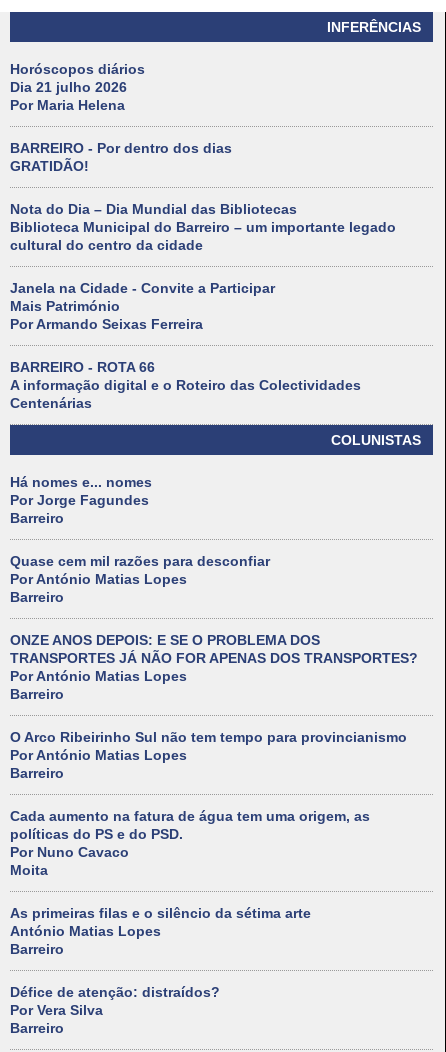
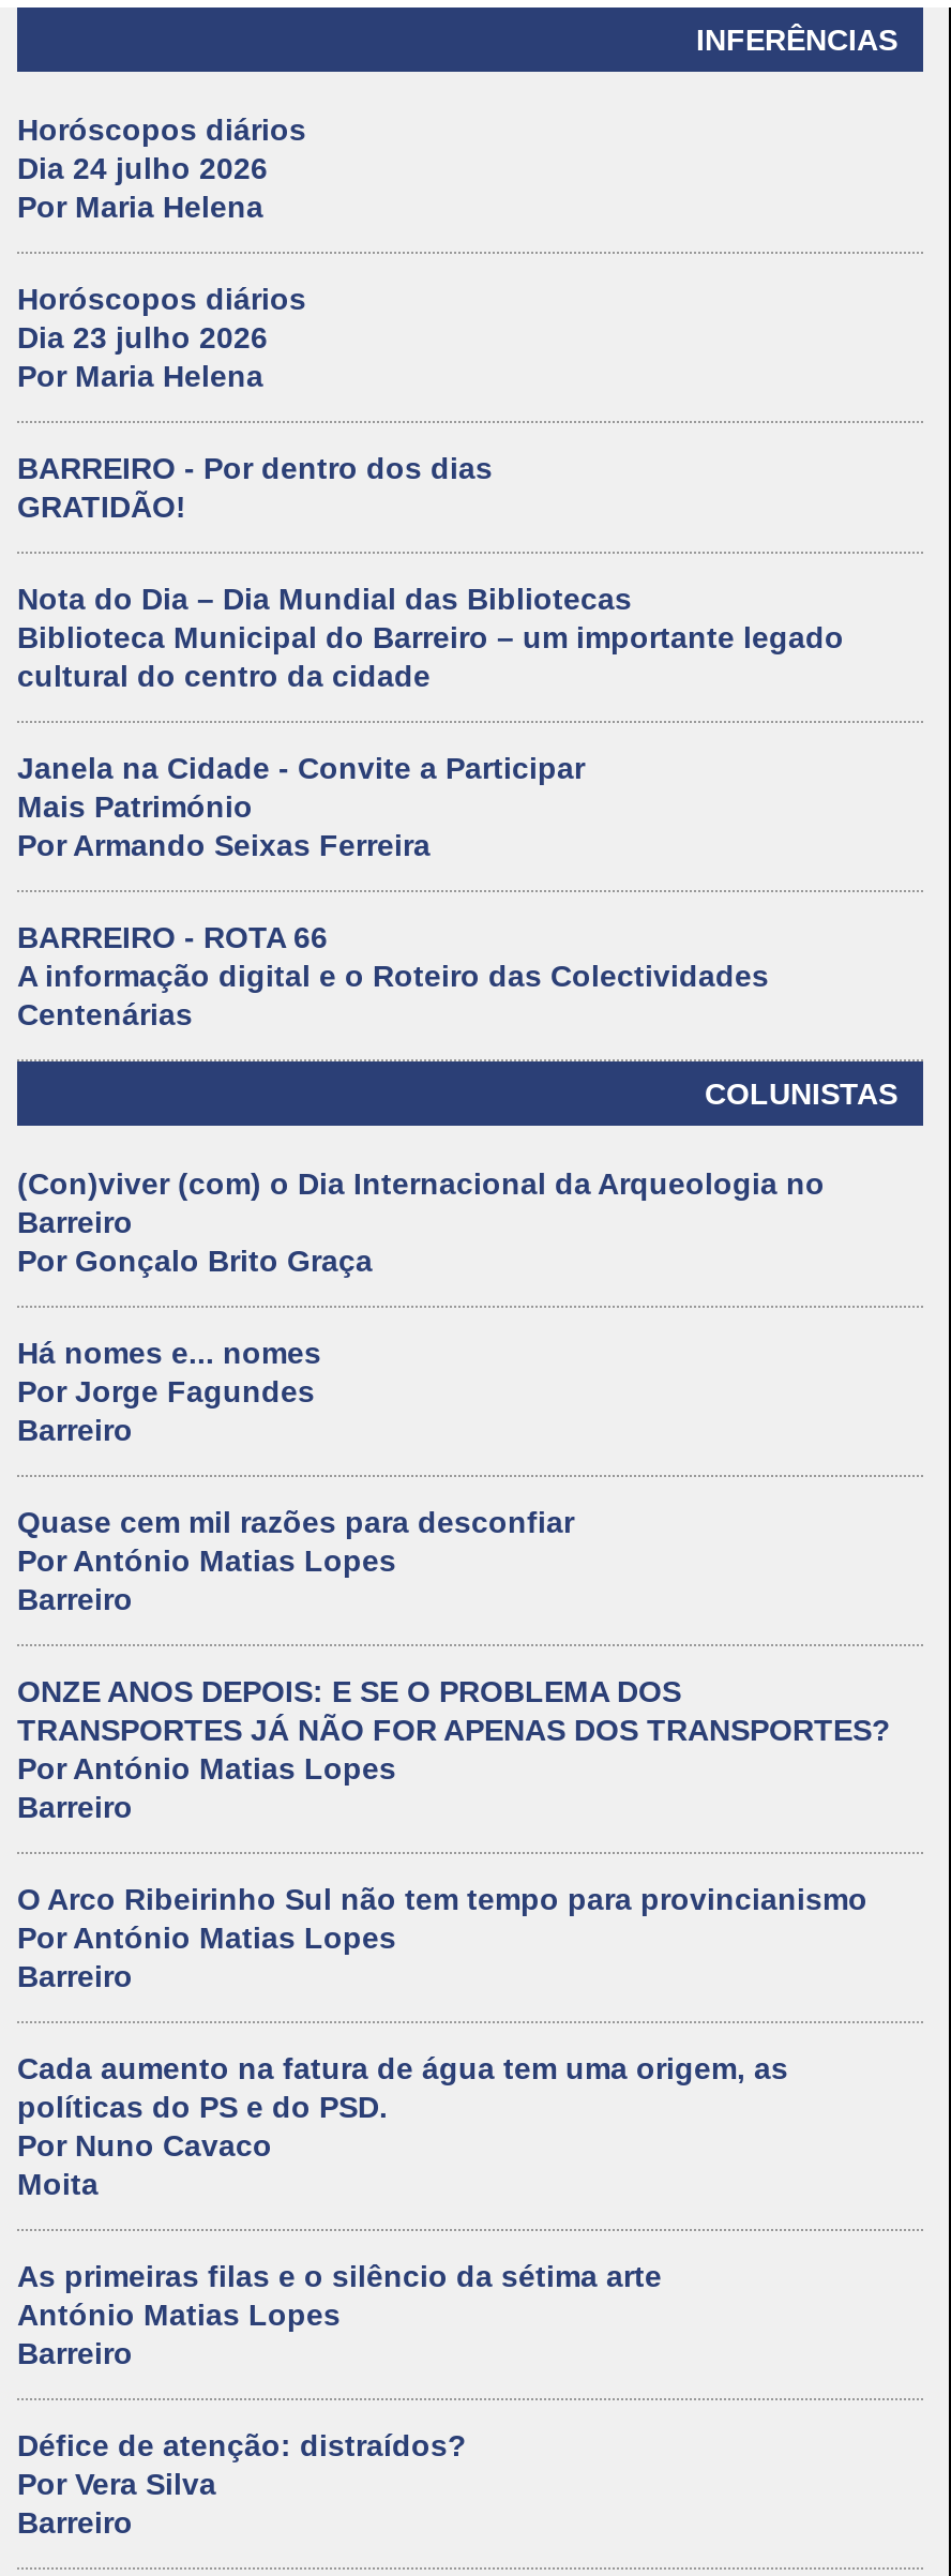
- Dia 21 julho 2026
+ Dia 24 julho 2026
+ Por Maria Helena
+ Horóscopos diários
+ Dia 23 julho 2026

+ (Con)viver (com) o Dia Internacional da Arqueologia no
+ Barreiro
+ Por Gonçalo Brito Graça
